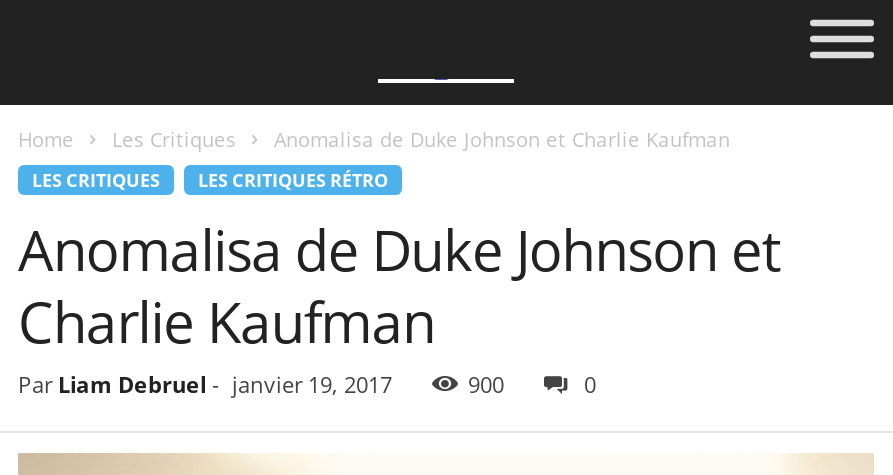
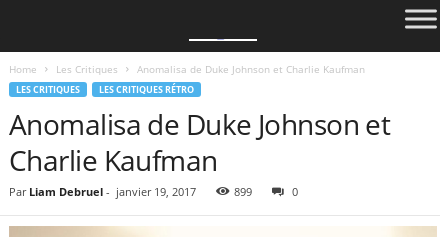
- 900
+ 899
